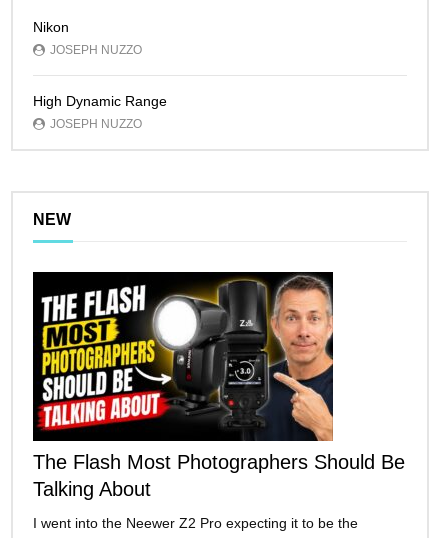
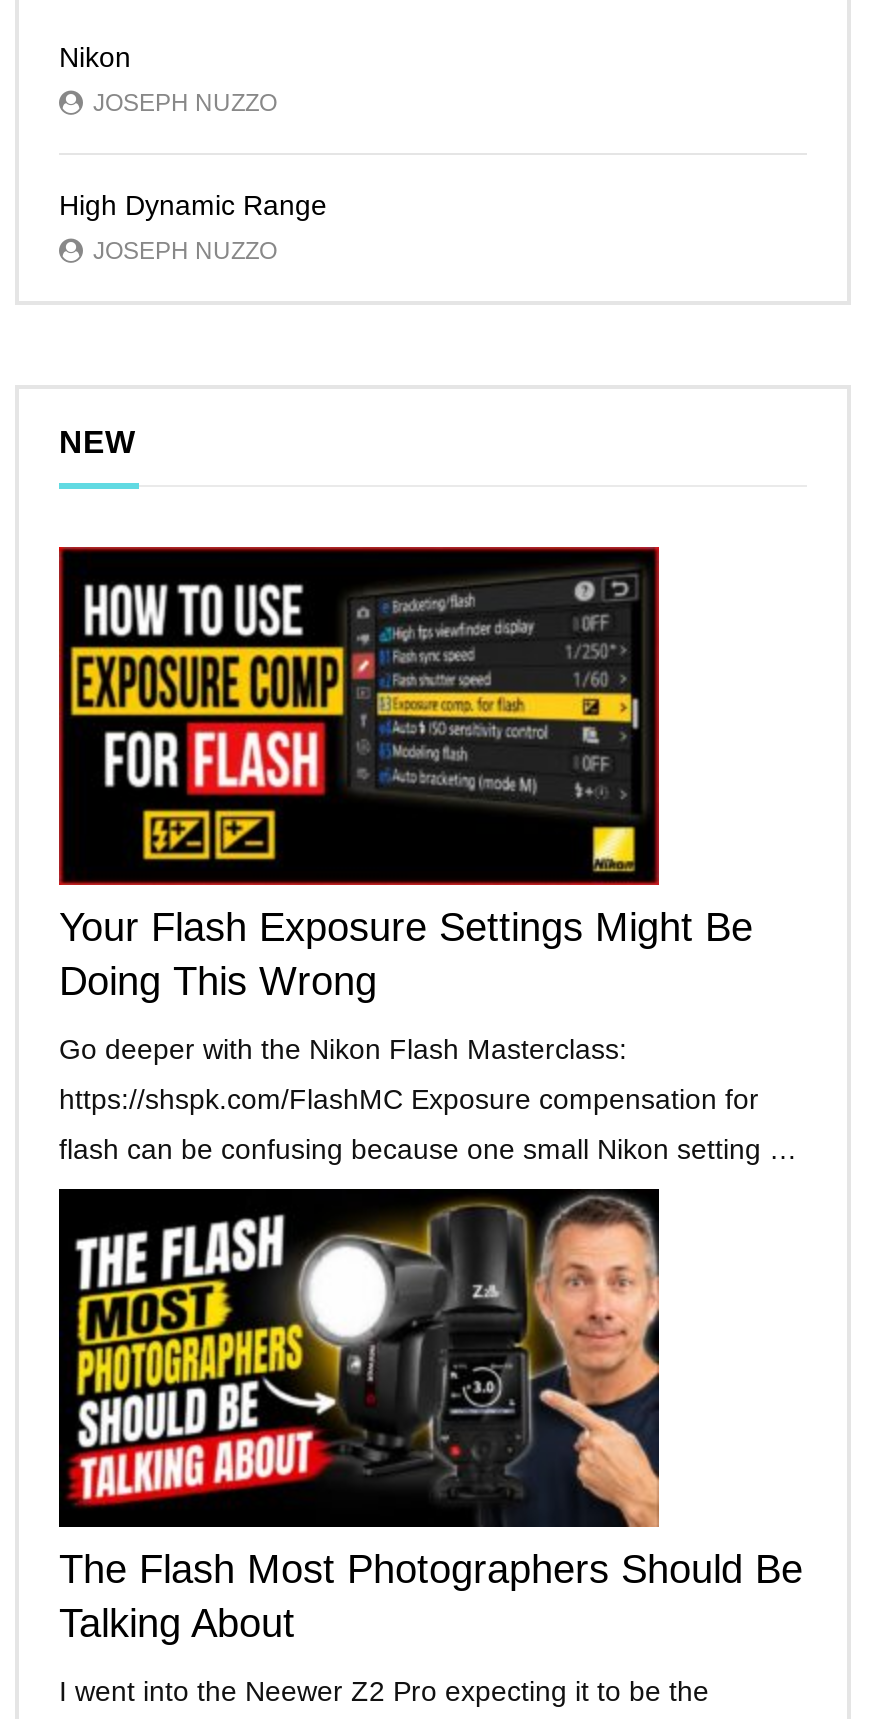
+ [image]
+ Your Flash Exposure Settings Might Be
+ Doing This Wrong
+ Go deeper with the Nikon Flash Masterclass:
+ https://shspk.com/FlashMC Exposure compensation for
+ flash can be confusing because one small Nikon setting …
